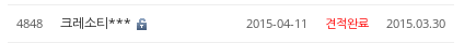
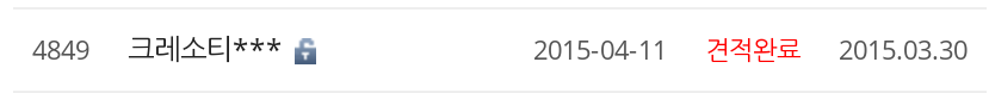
- 4848 크레소티***
+ 4849 크레소티***
